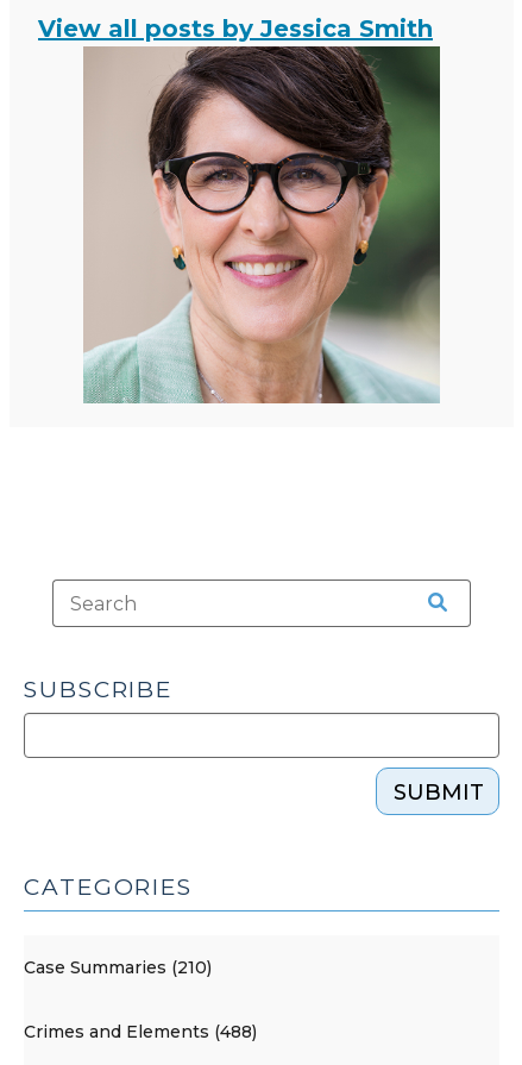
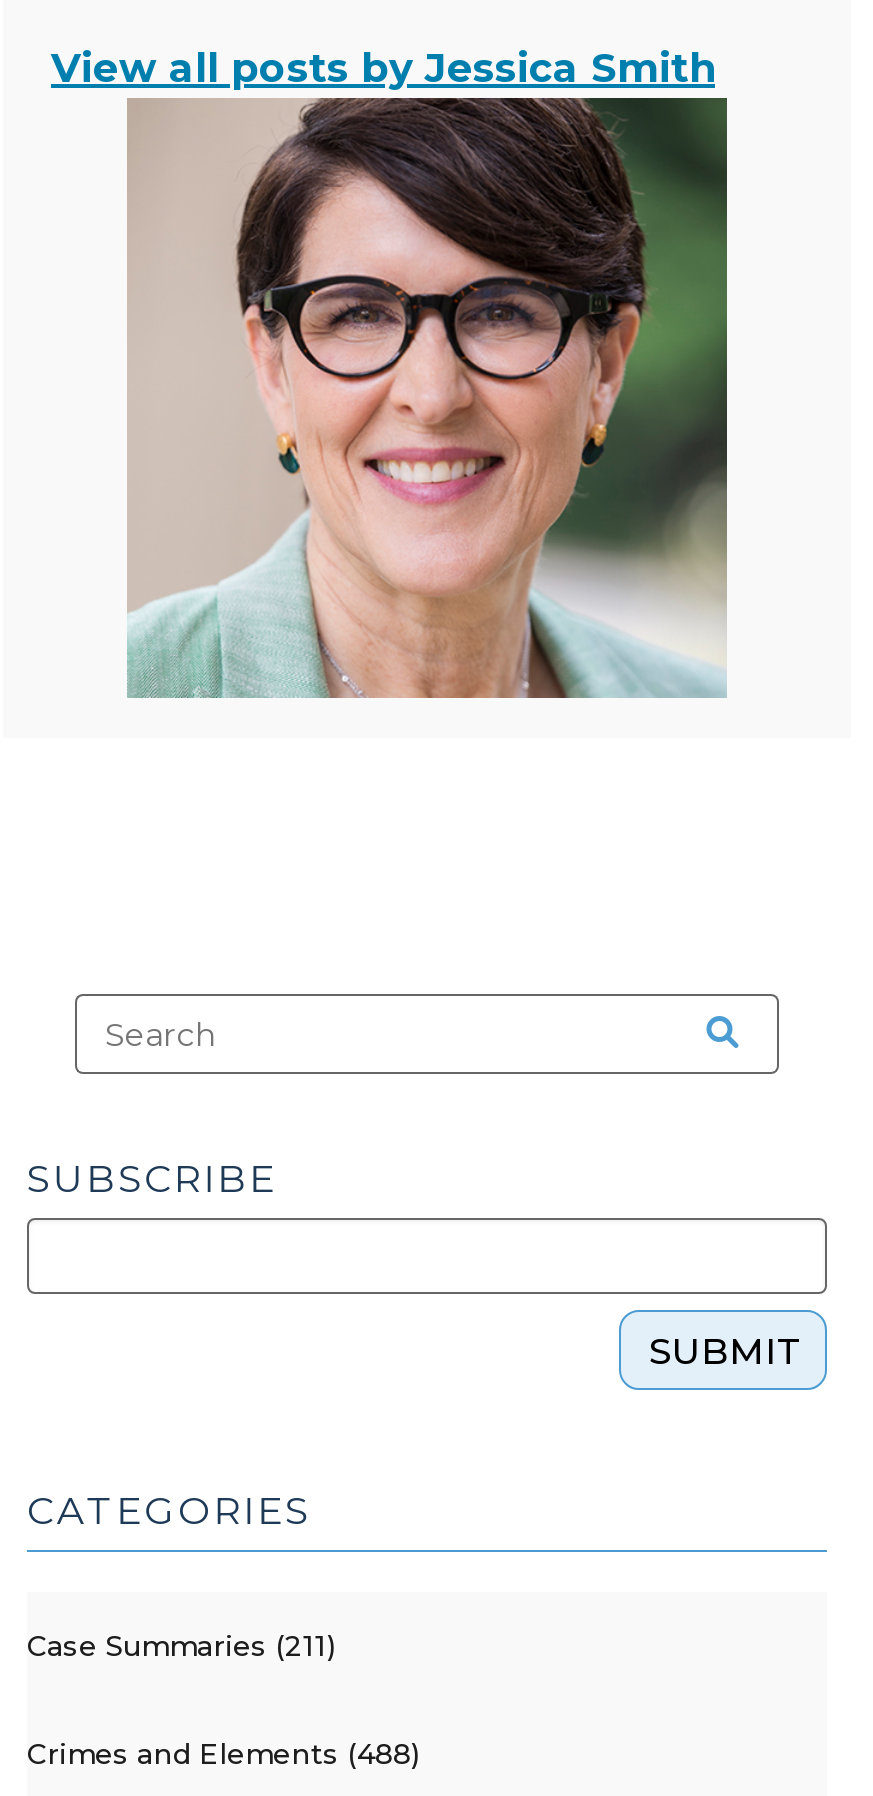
- Case Summaries (210)
+ Case Summaries (211)
